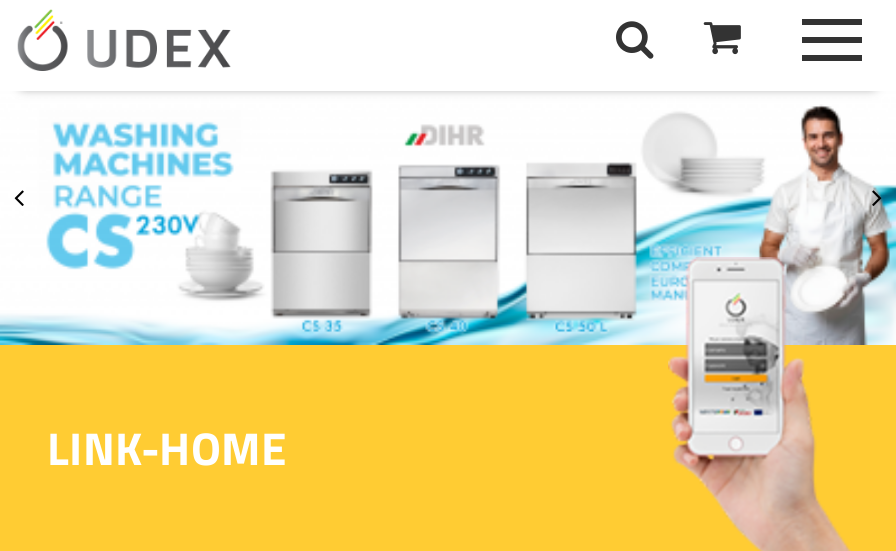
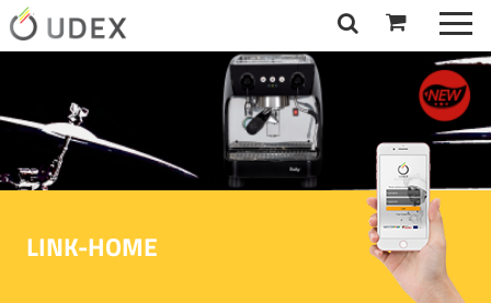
- [image]
+ [image]
